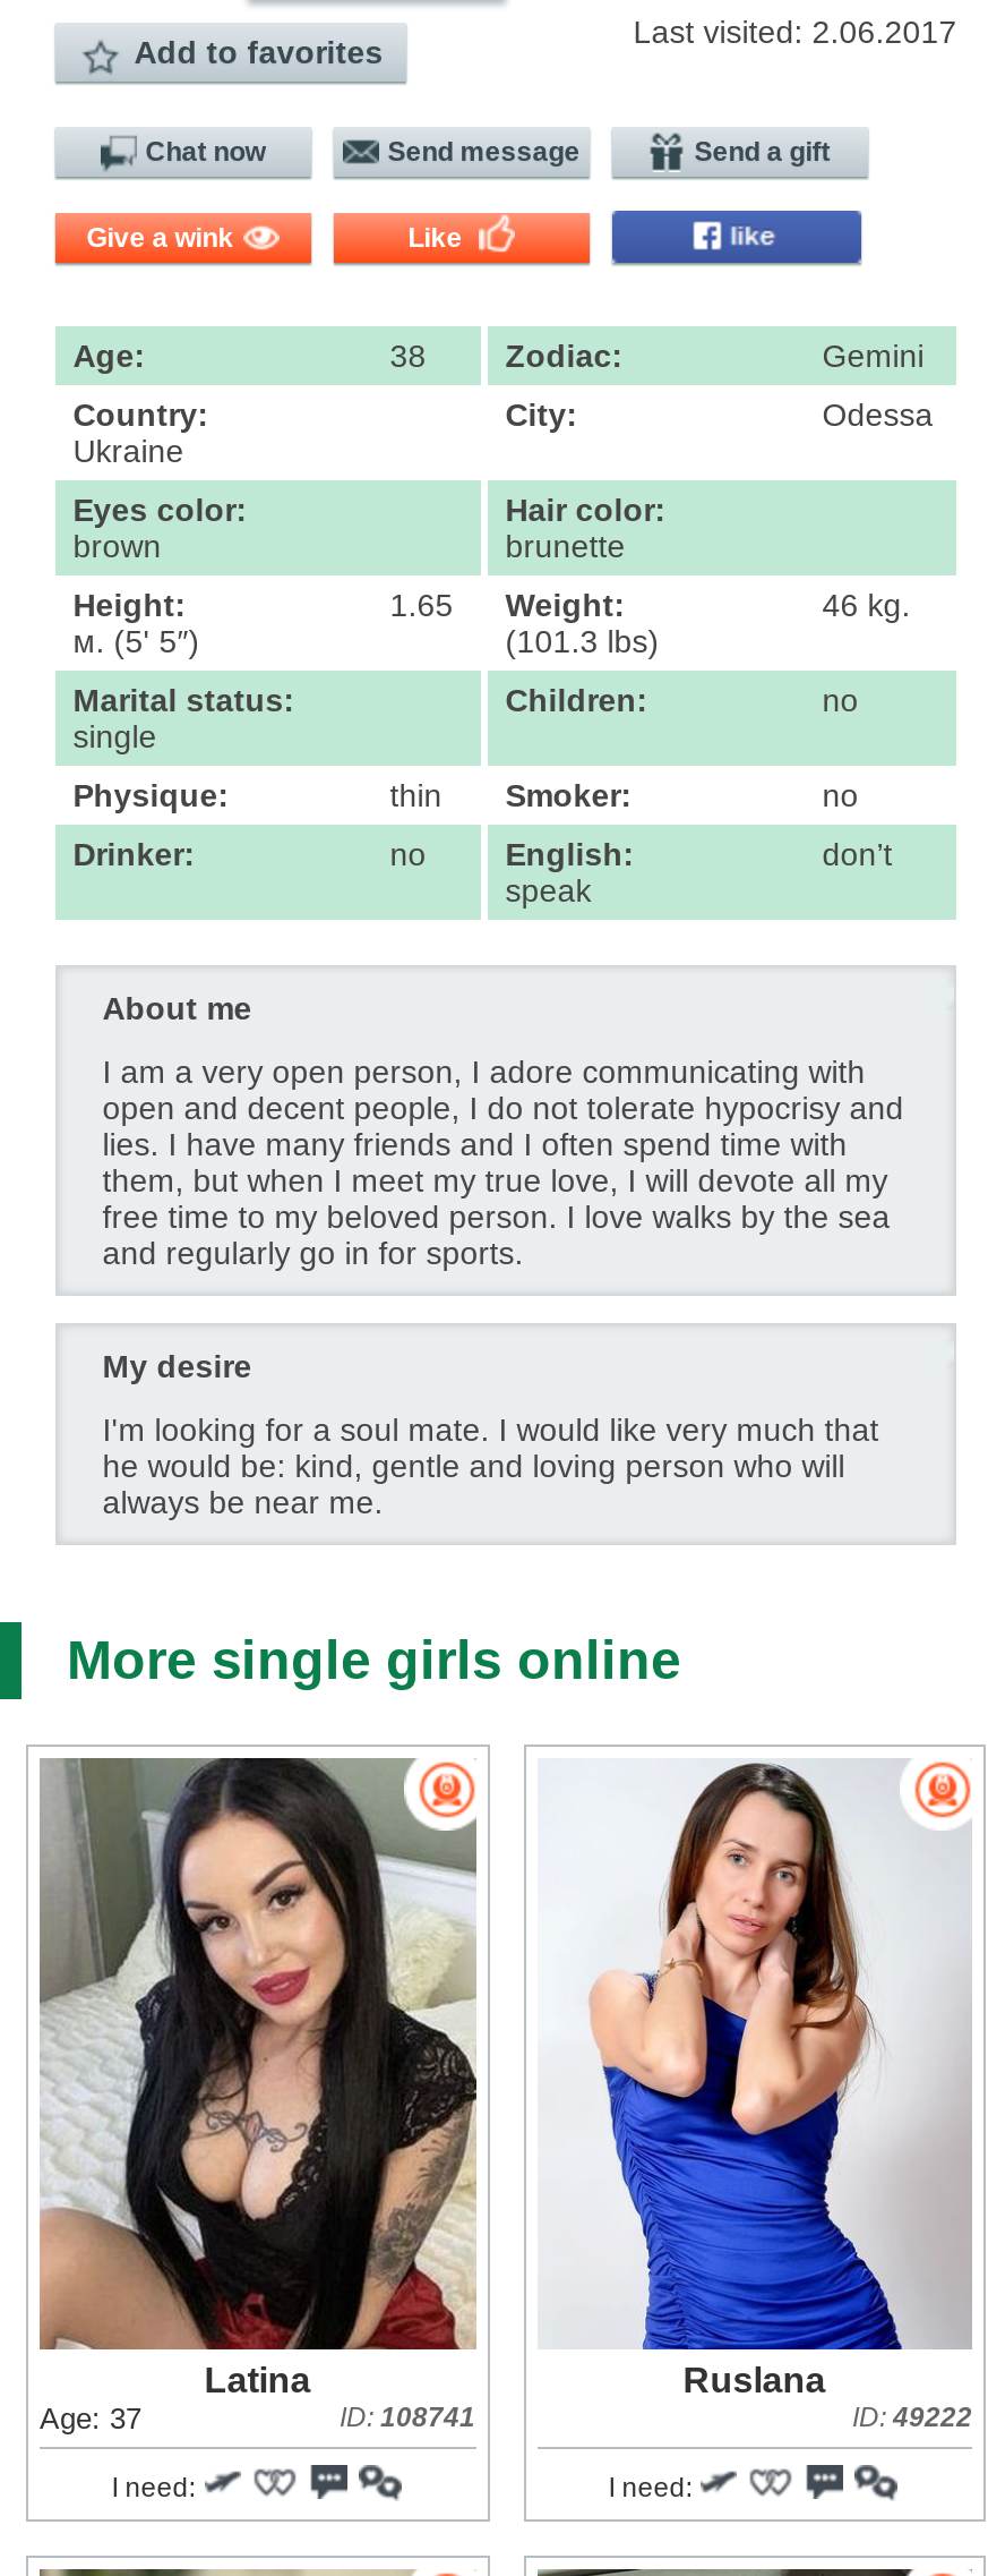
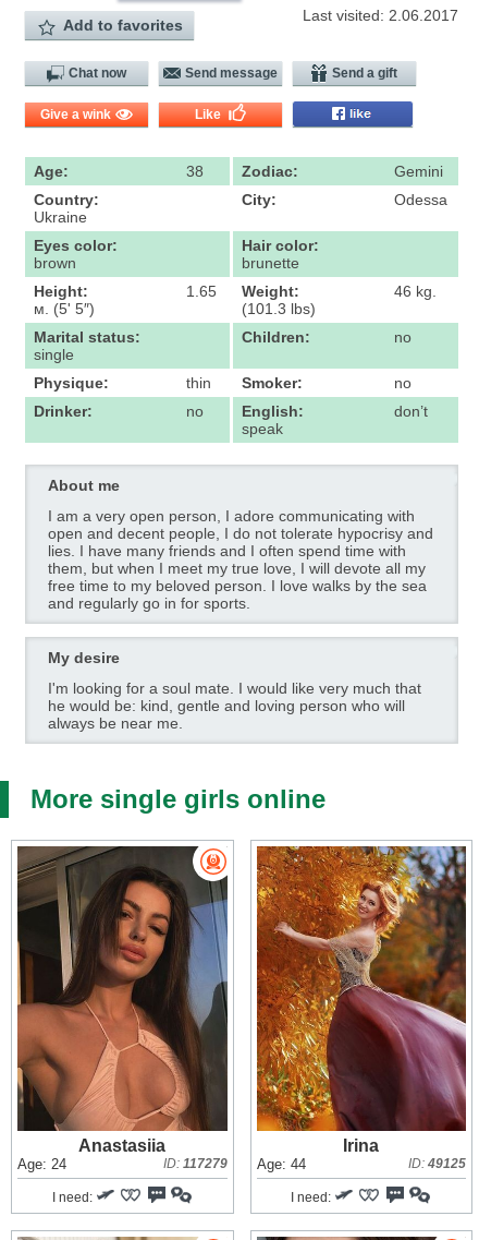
- [image]
- Latina
- Age: 37
- ID: 108741
+ [image]
+ Anastasiia
+ Age: 24
+ ID: 117279

- [image]
- Ruslana
- ID: 49222
+ [image]
+ Irina
+ Age: 44
+ ID: 49125
